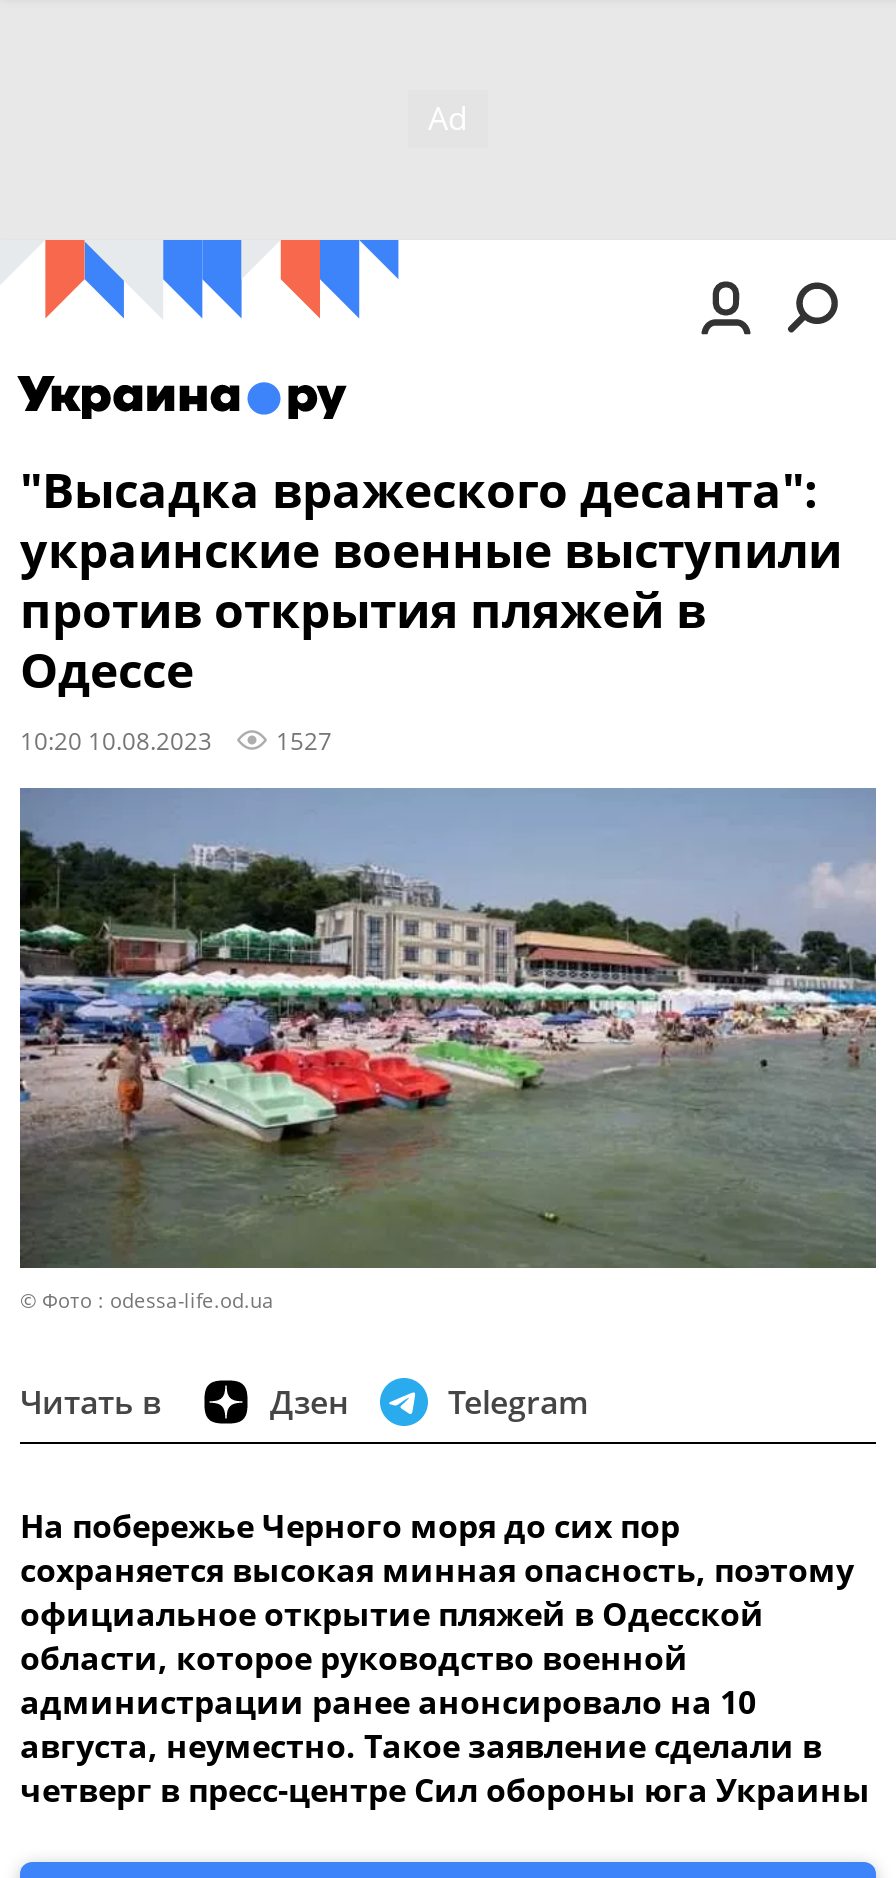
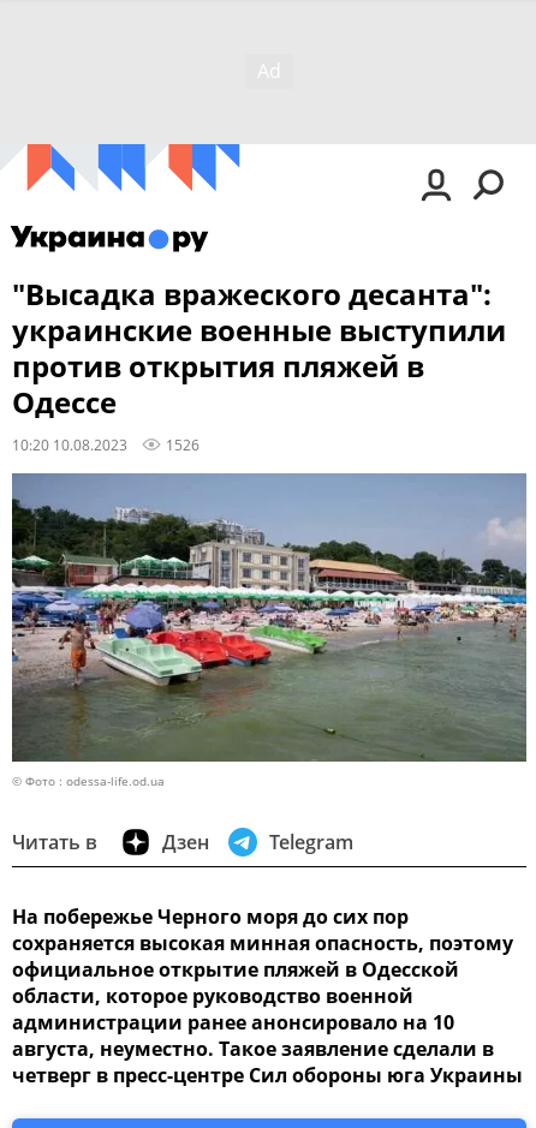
- 10:20 10.08.2023 1527
+ 10:20 10.08.2023 1526
